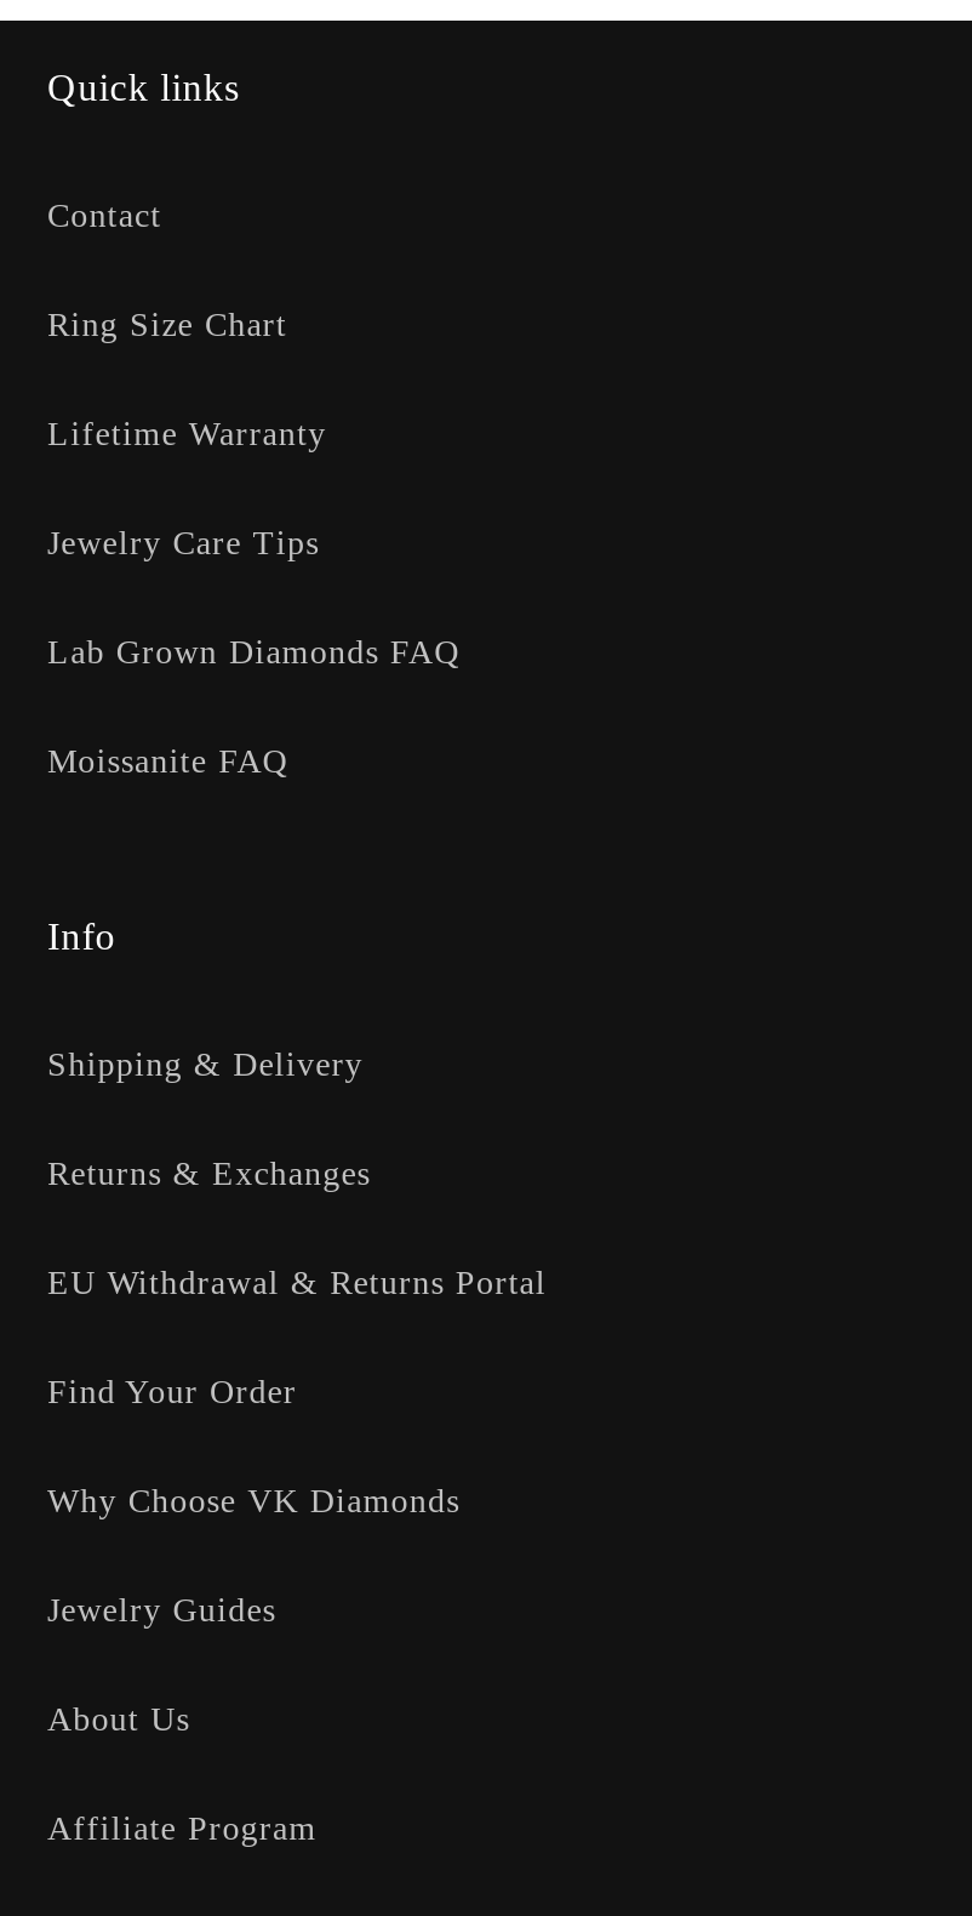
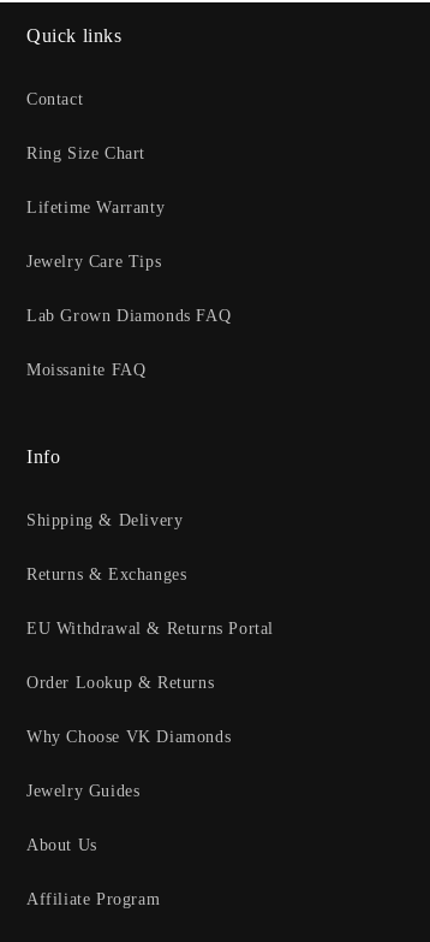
- Find Your Order
+ Order Lookup & Returns
